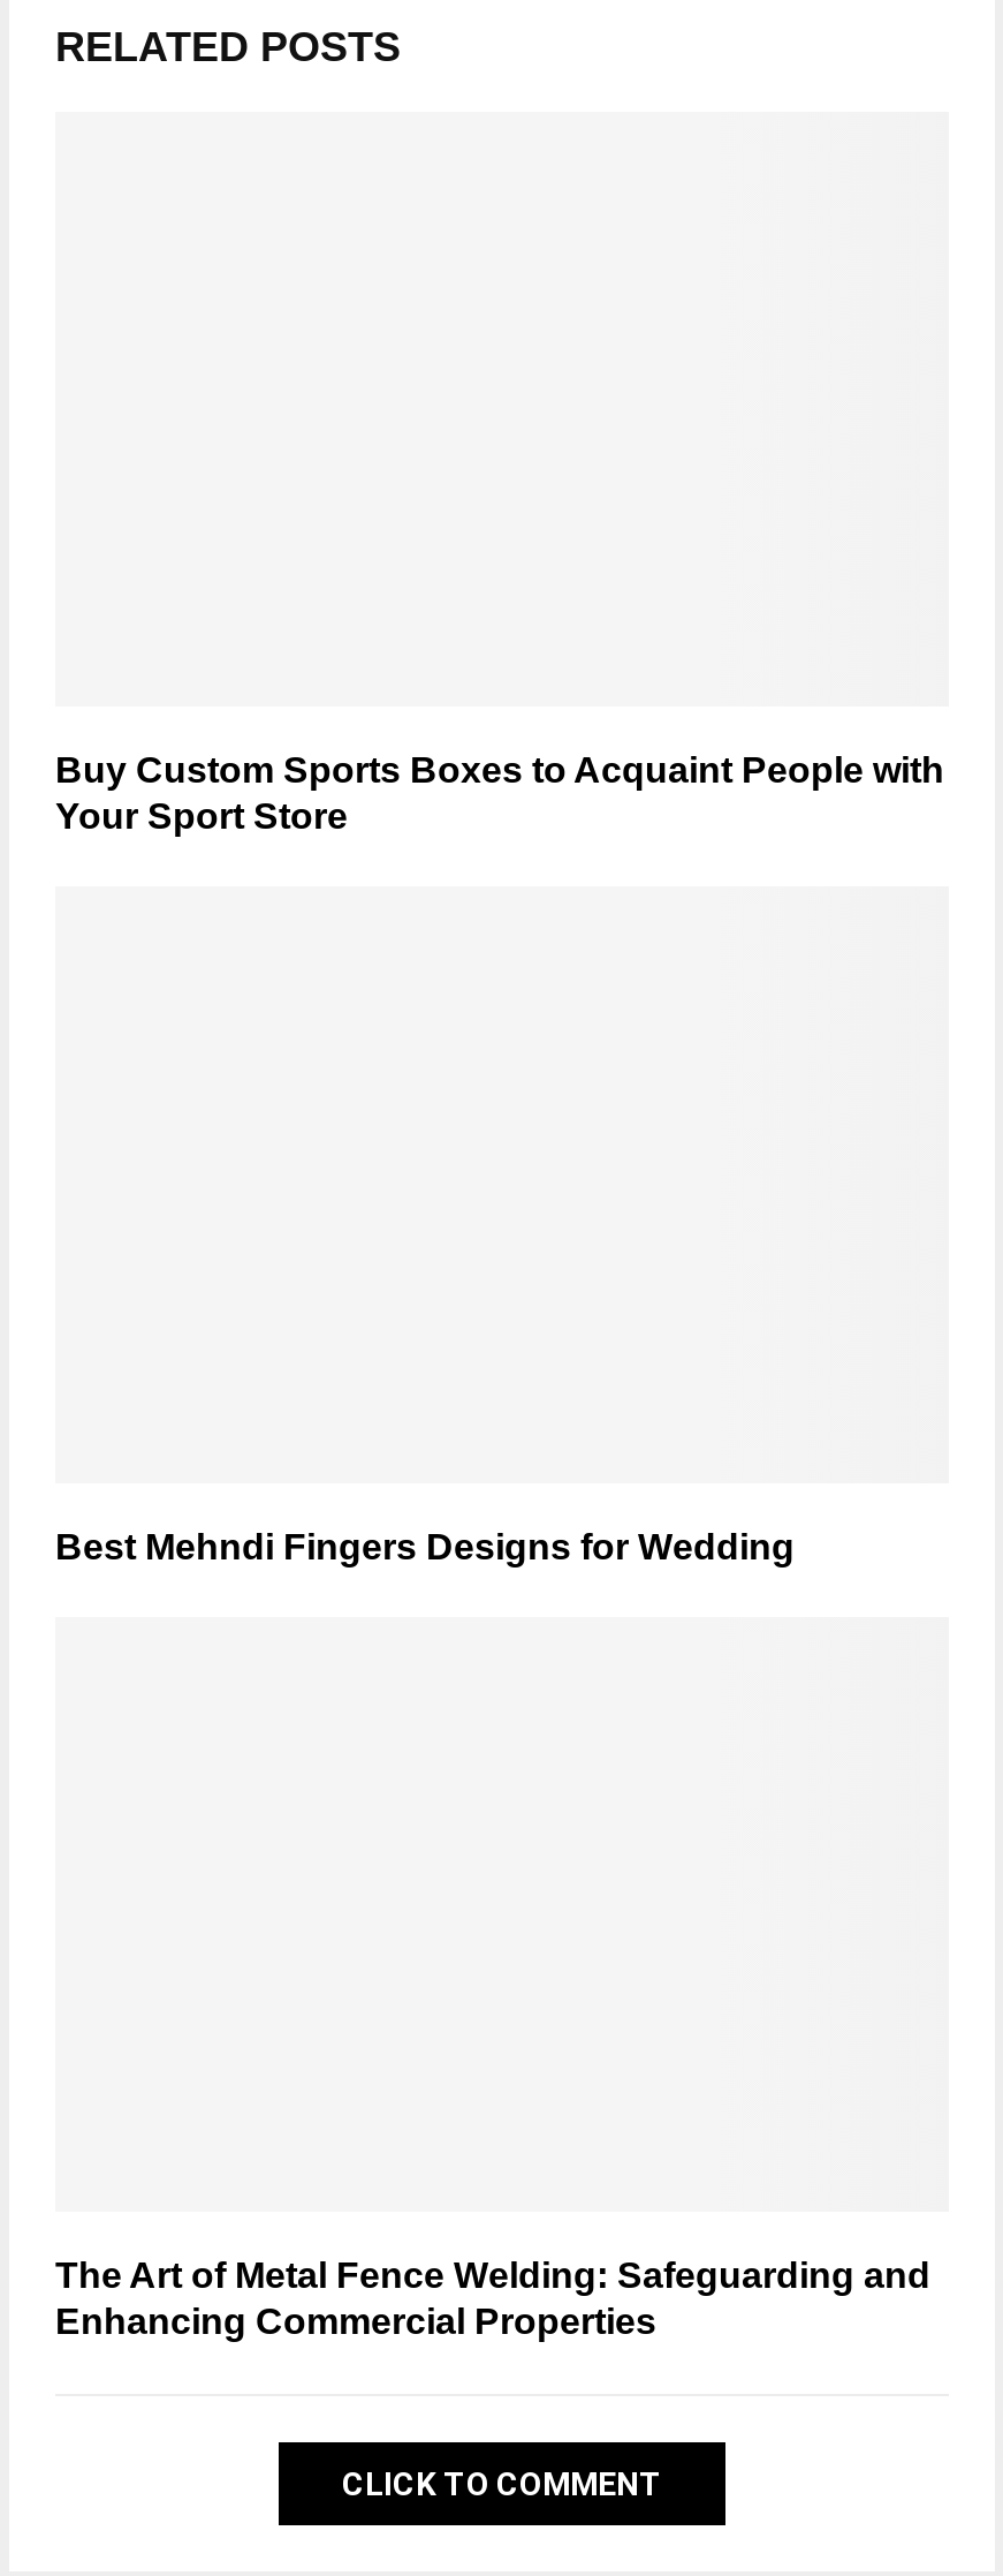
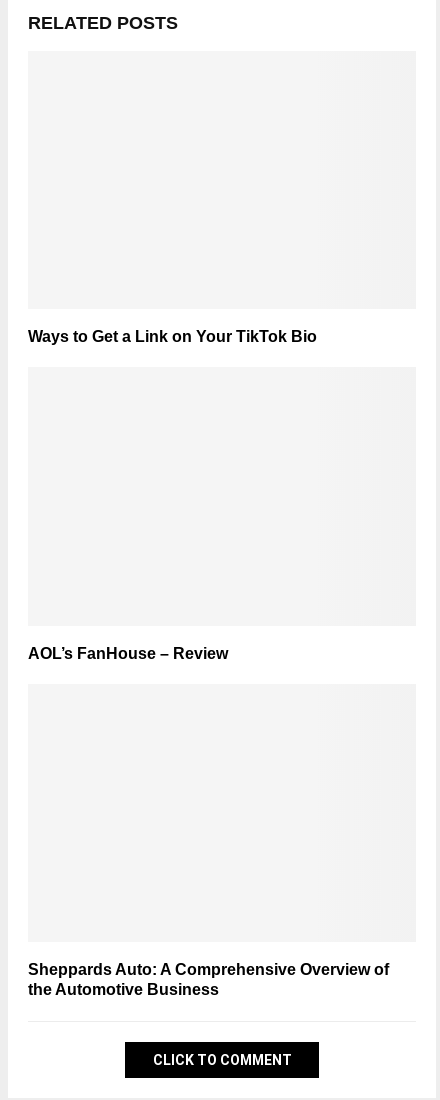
- Buy Custom Sports Boxes to Acquaint People with
- Your Sport Store
+ Ways to Get a Link on Your TikTok Bio

- Best Mehndi Fingers Designs for Wedding
+ AOL’s FanHouse – Review

- The Art of Metal Fence Welding: Safeguarding and
- Enhancing Commercial Properties
+ Sheppards Auto: A Comprehensive Overview of
+ the Automotive Business
